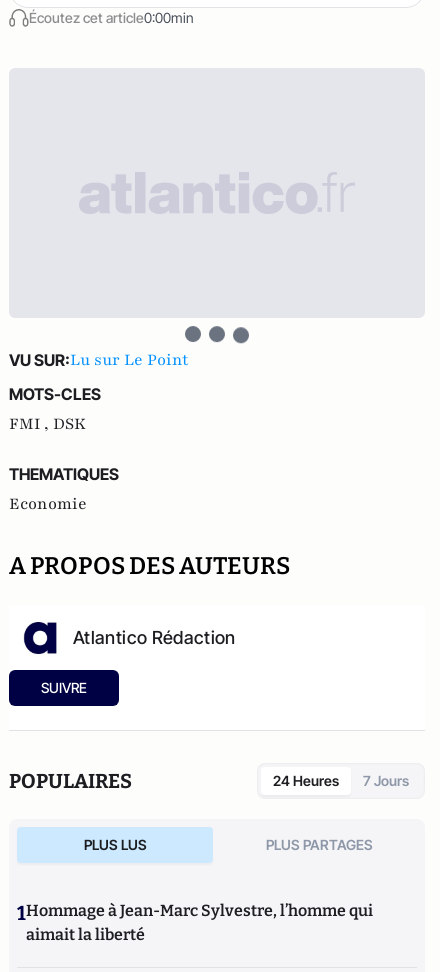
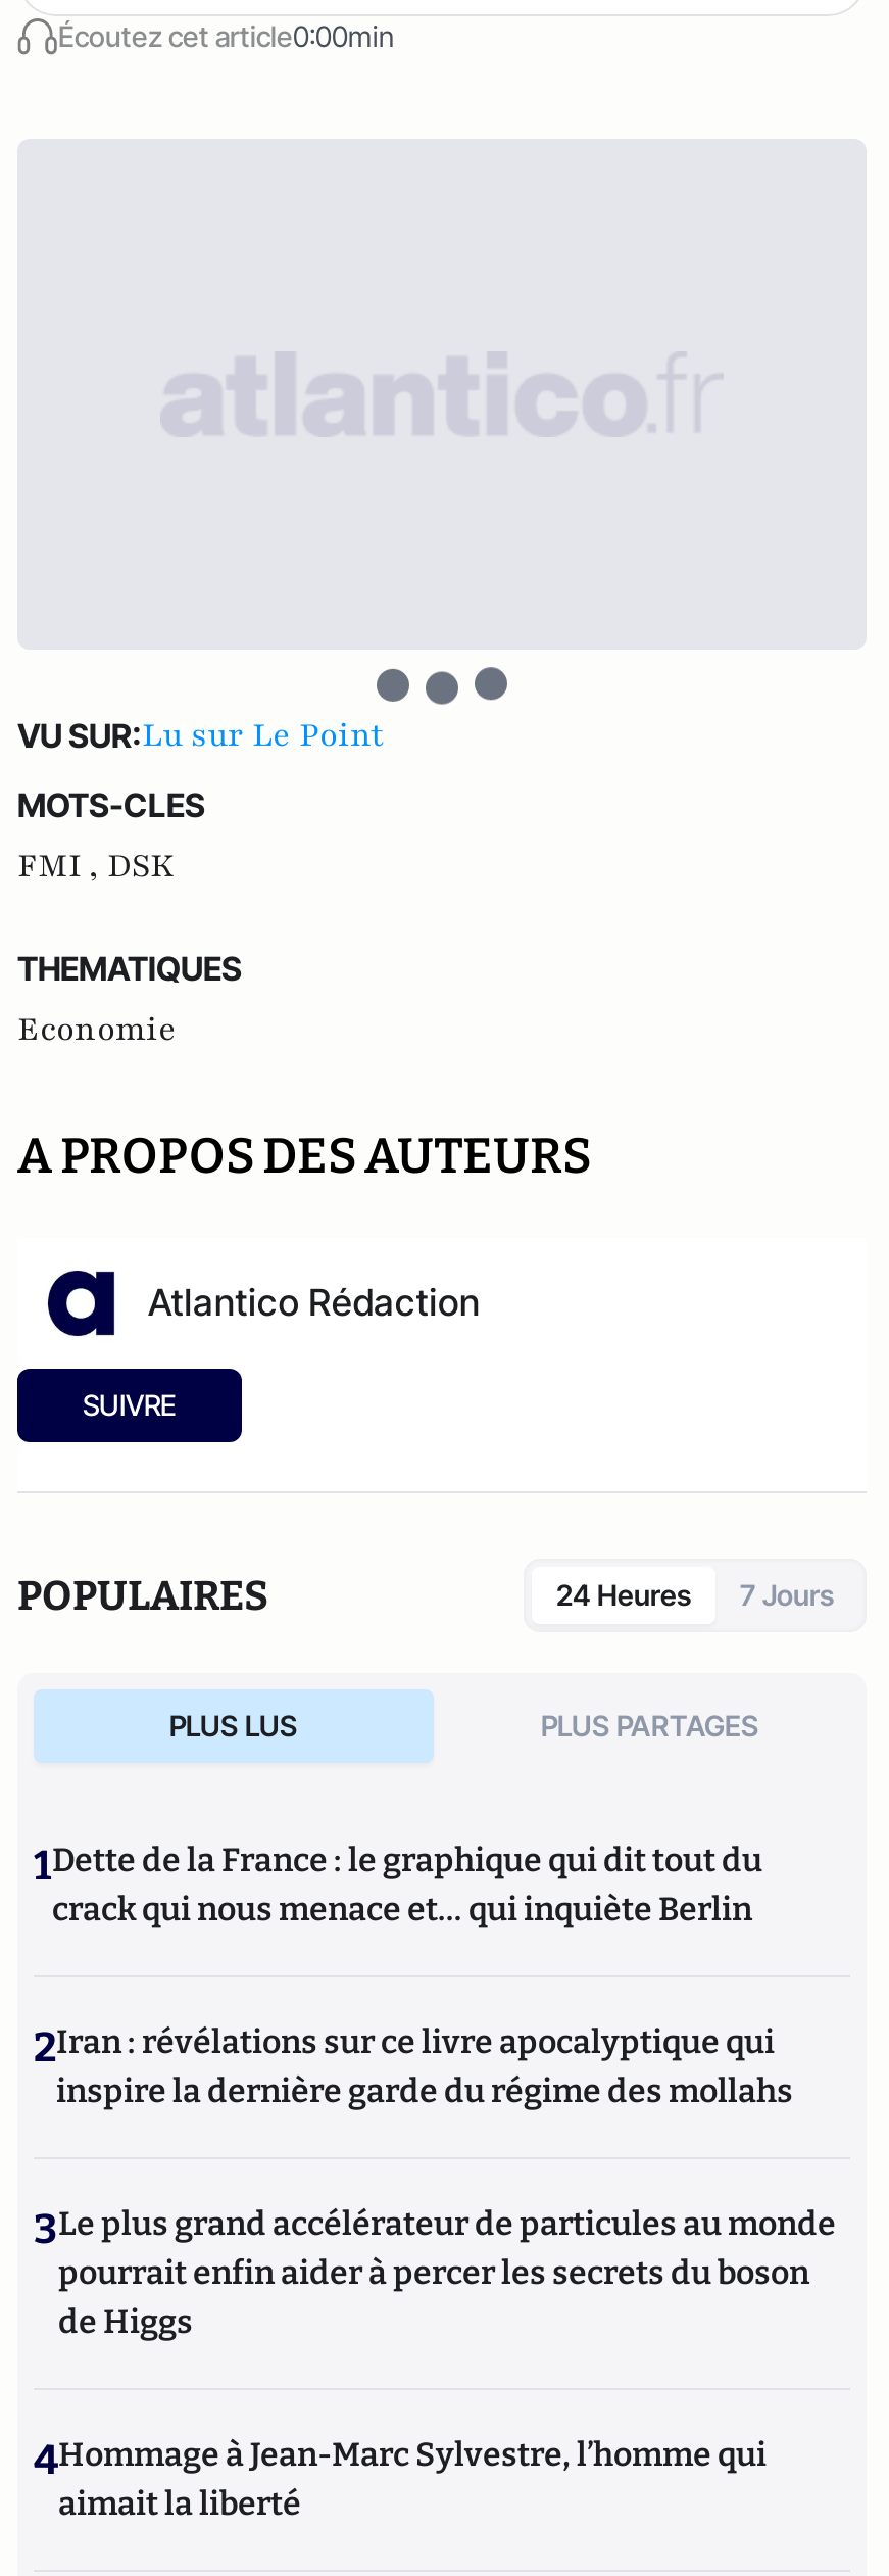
- 1Hommage à Jean-Marc Sylvestre, l’homme qui
+ 1Dette de la France : le graphique qui dit tout du
+ crack qui nous menace et… qui inquiète Berlin
+ 2Iran : révélations sur ce livre apocalyptique qui
+ inspire la dernière garde du régime des mollahs
+ 3Le plus grand accélérateur de particules au monde
+ pourrait enfin aider à percer les secrets du boson
+ de Higgs
+ 4Hommage à Jean-Marc Sylvestre, l’homme qui
